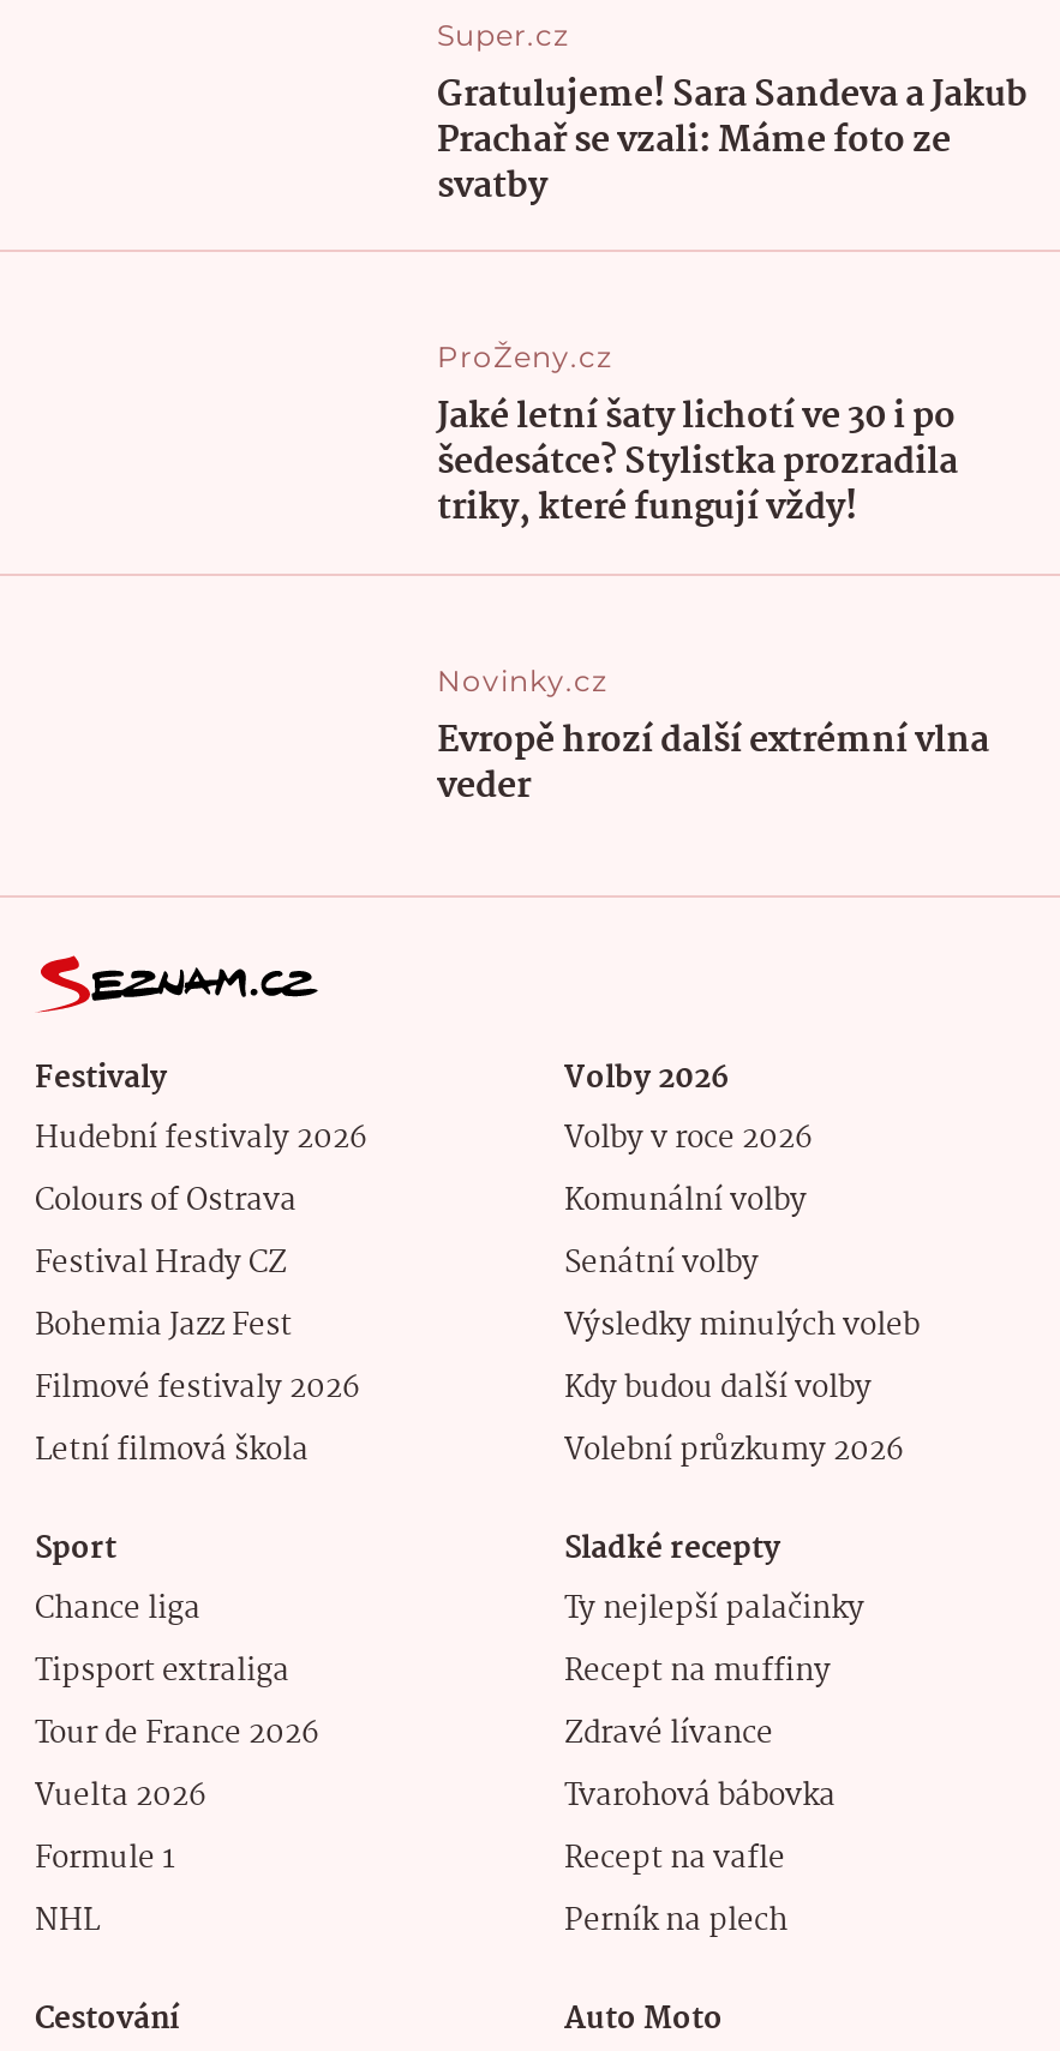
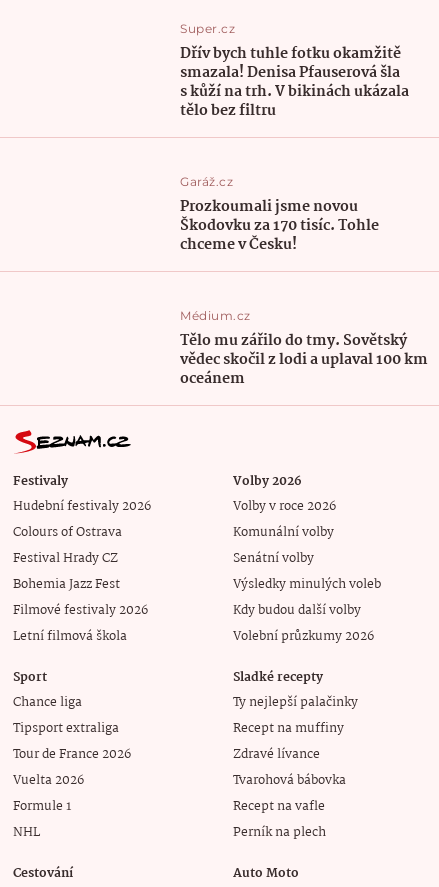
- Gratulujeme! Sara Sandeva a Jakub
- Prachař se vzali: Máme foto ze
- svatby
+ Dřív bych tuhle fotku okamžitě
+ smazala! Denisa Pfauserová šla
+ s kůží na trh. V bikinách ukázala
+ tělo bez filtru

- ProŽeny.cz
- Jaké letní šaty lichotí ve 30 i po
- šedesátce? Stylistka prozradila
- triky, které fungují vždy!
+ Garáž.cz
+ Prozkoumali jsme novou
+ Škodovku za 170 tisíc. Tohle
+ chceme v Česku!

- Novinky.cz
- Evropě hrozí další extrémní vlna
- veder
+ Médium.cz
+ Tělo mu zářilo do tmy. Sovětský
+ vědec skočil z lodi a uplaval 100 km
+ oceánem
